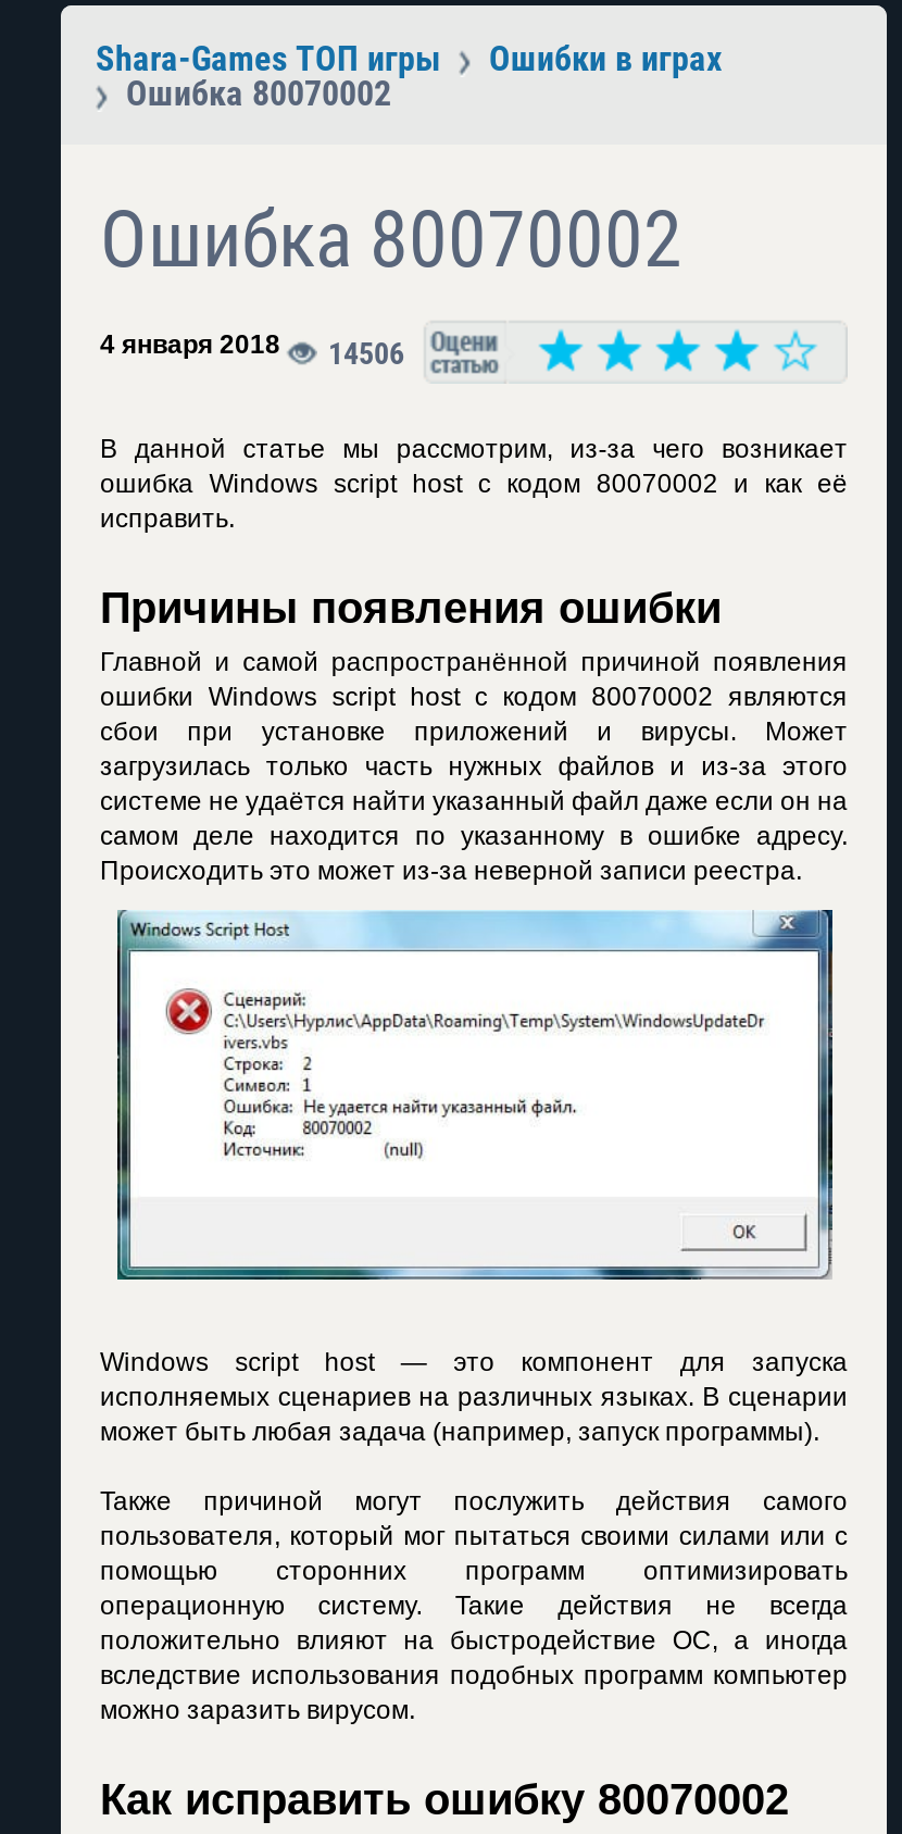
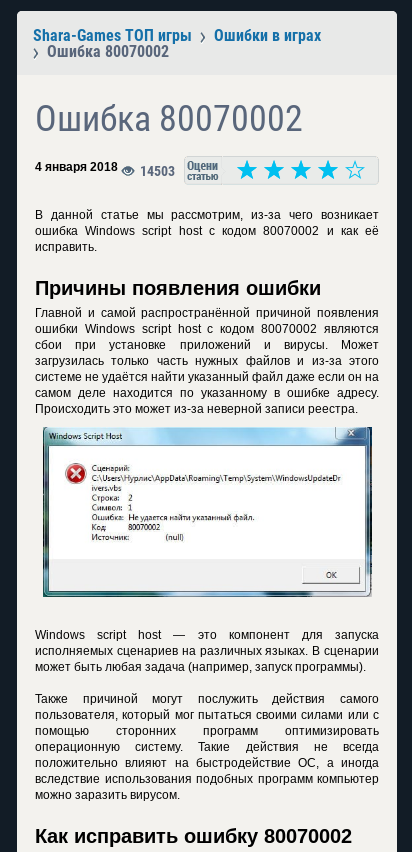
- 4 января 2018 14506
+ 4 января 2018 14503
